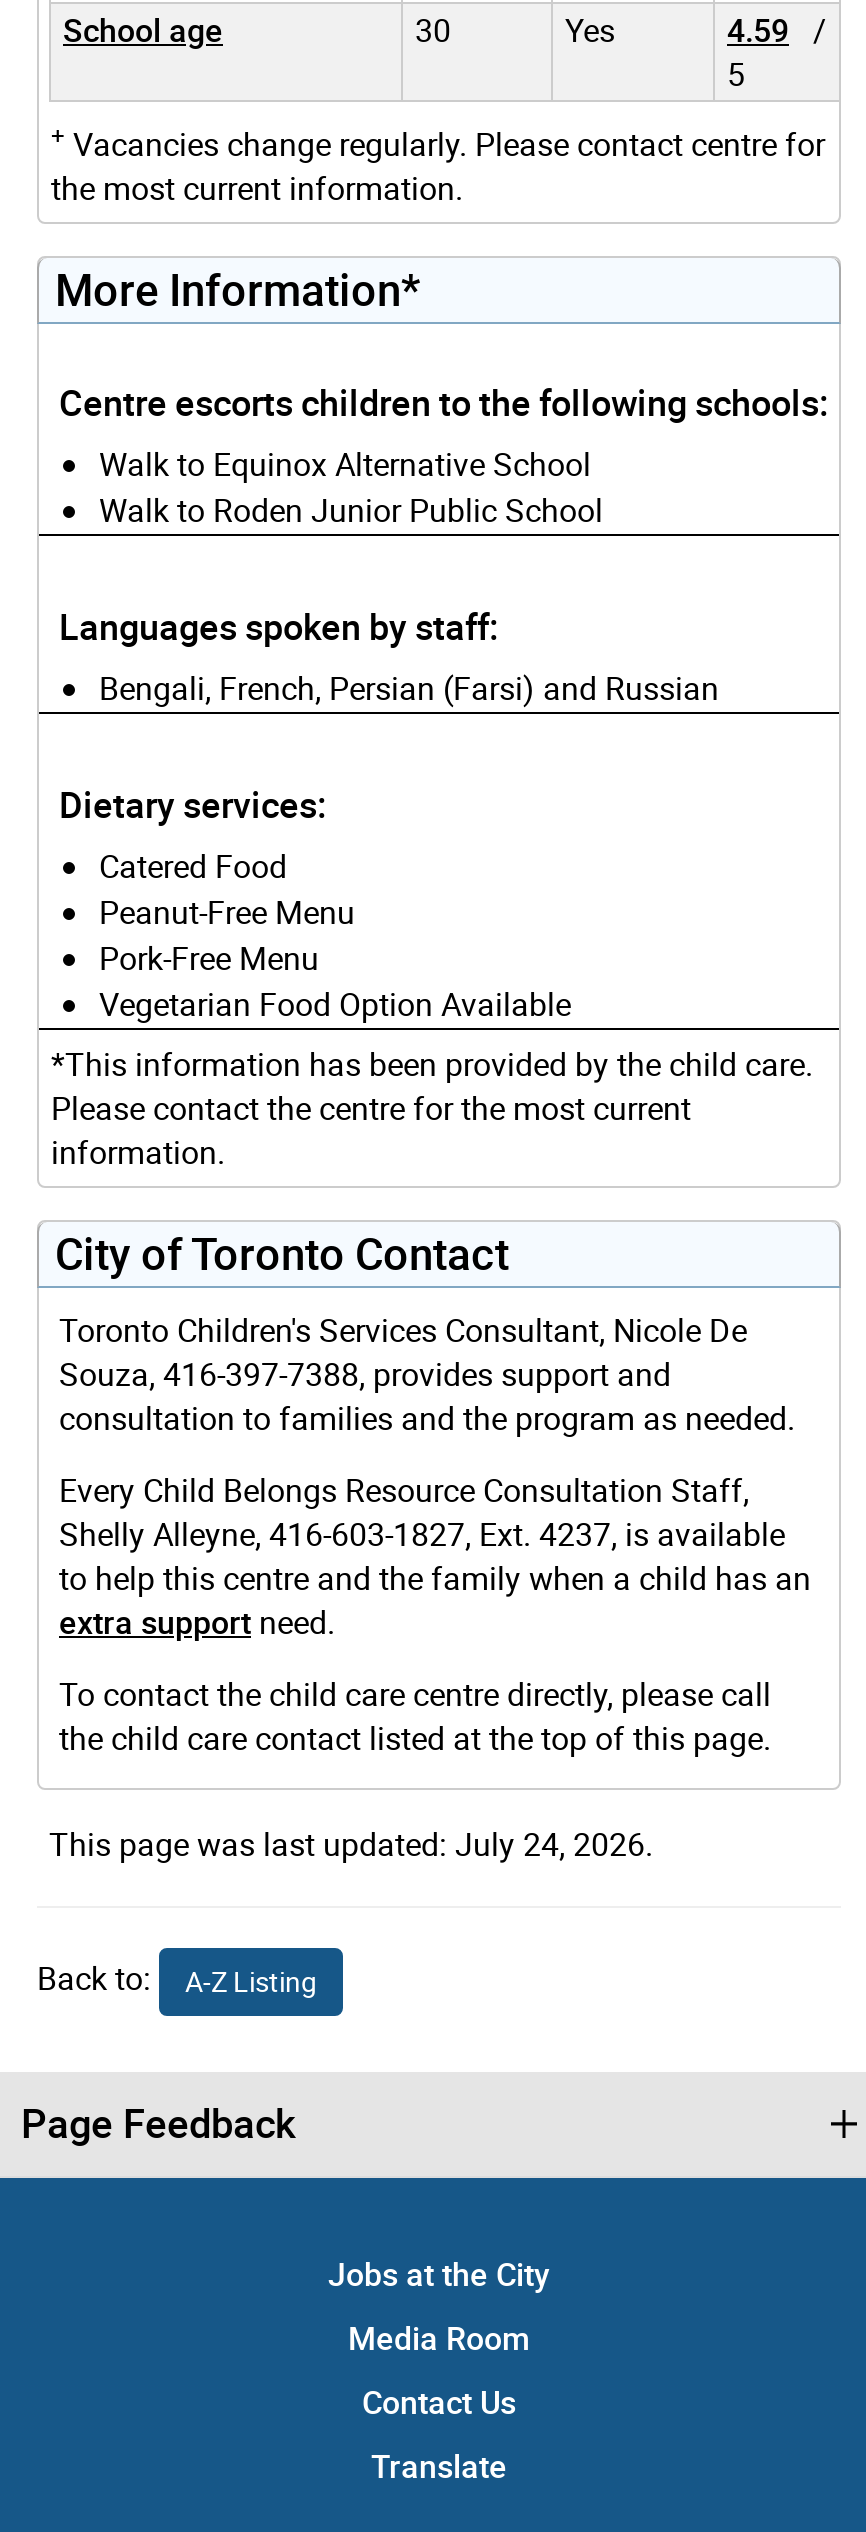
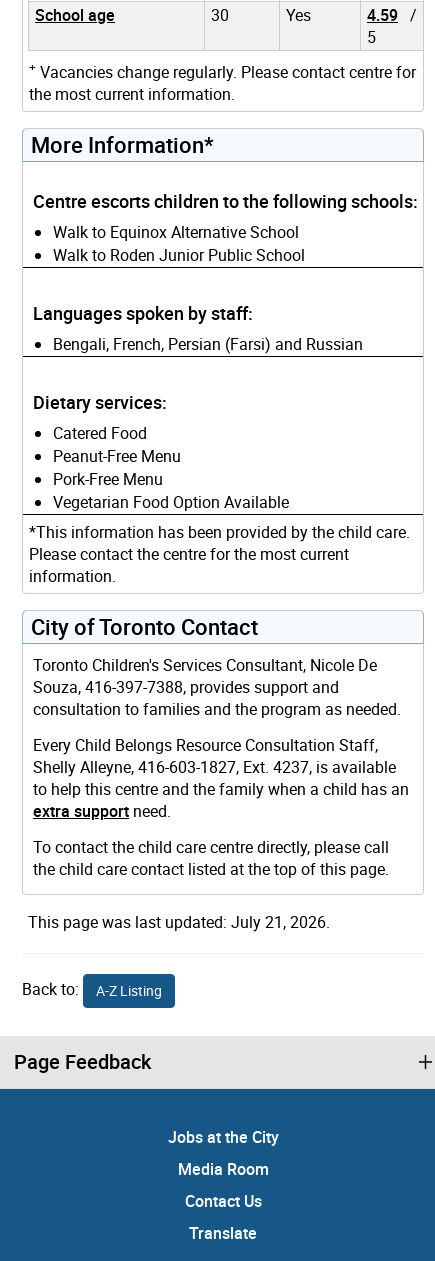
- This page was last updated: July 24, 2026.
+ This page was last updated: July 21, 2026.
